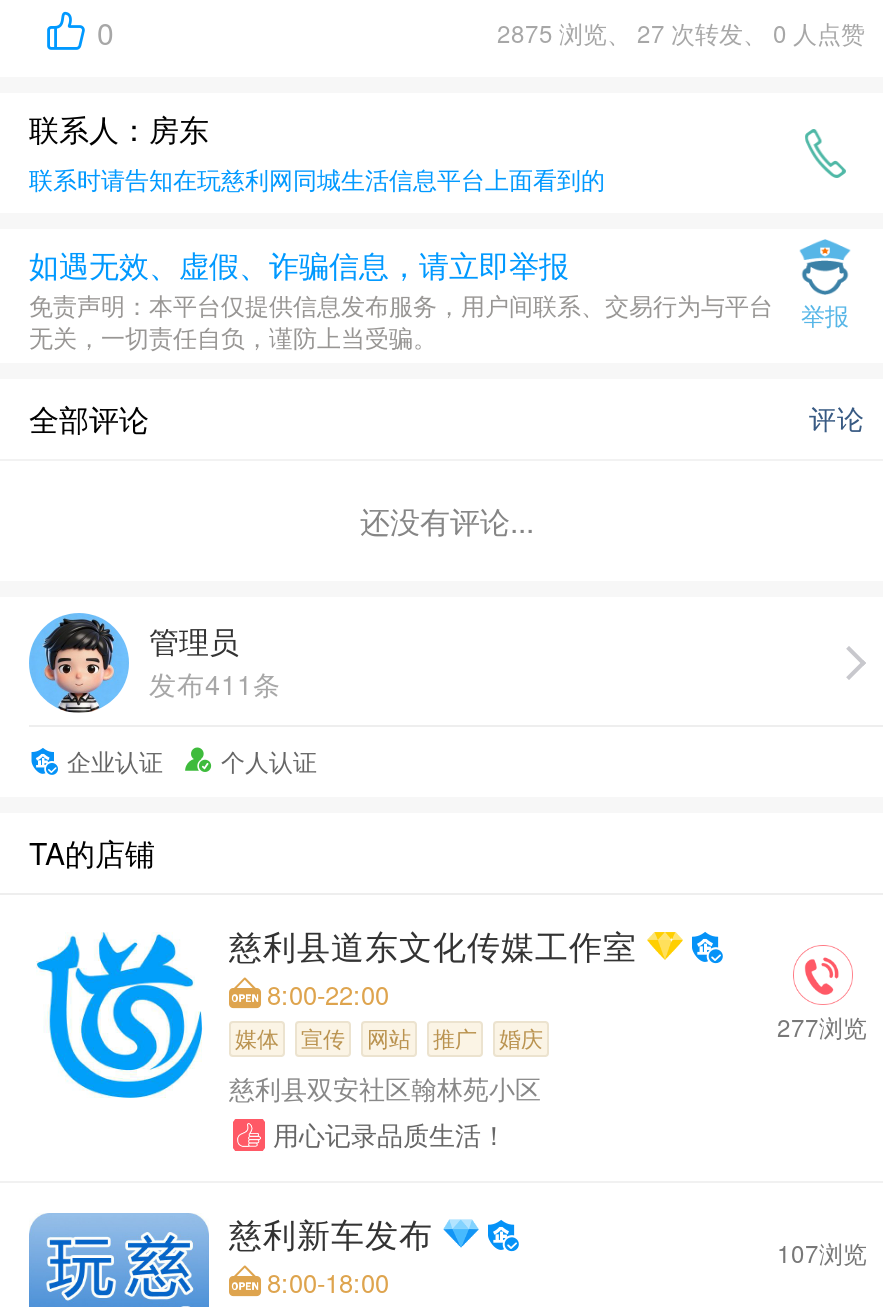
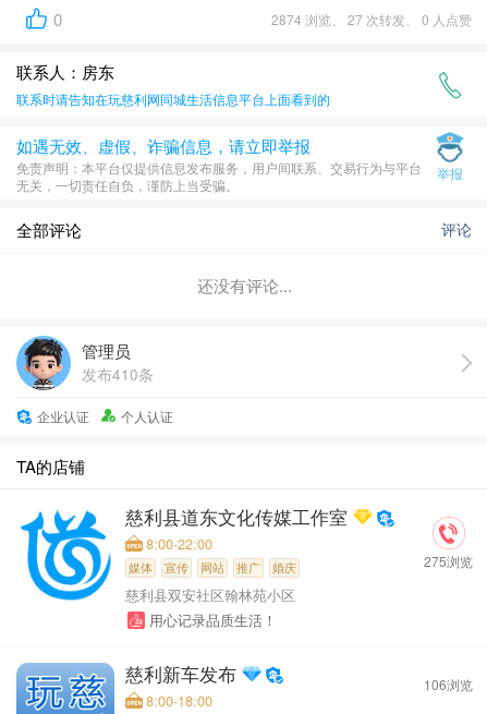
- 2875 浏览、 27 次转发、 0 人点赞
+ 2874 浏览、 27 次转发、 0 人点赞

- 发布411条
+ 发布410条

- 277浏览
+ 275浏览

- 107浏览
+ 106浏览
